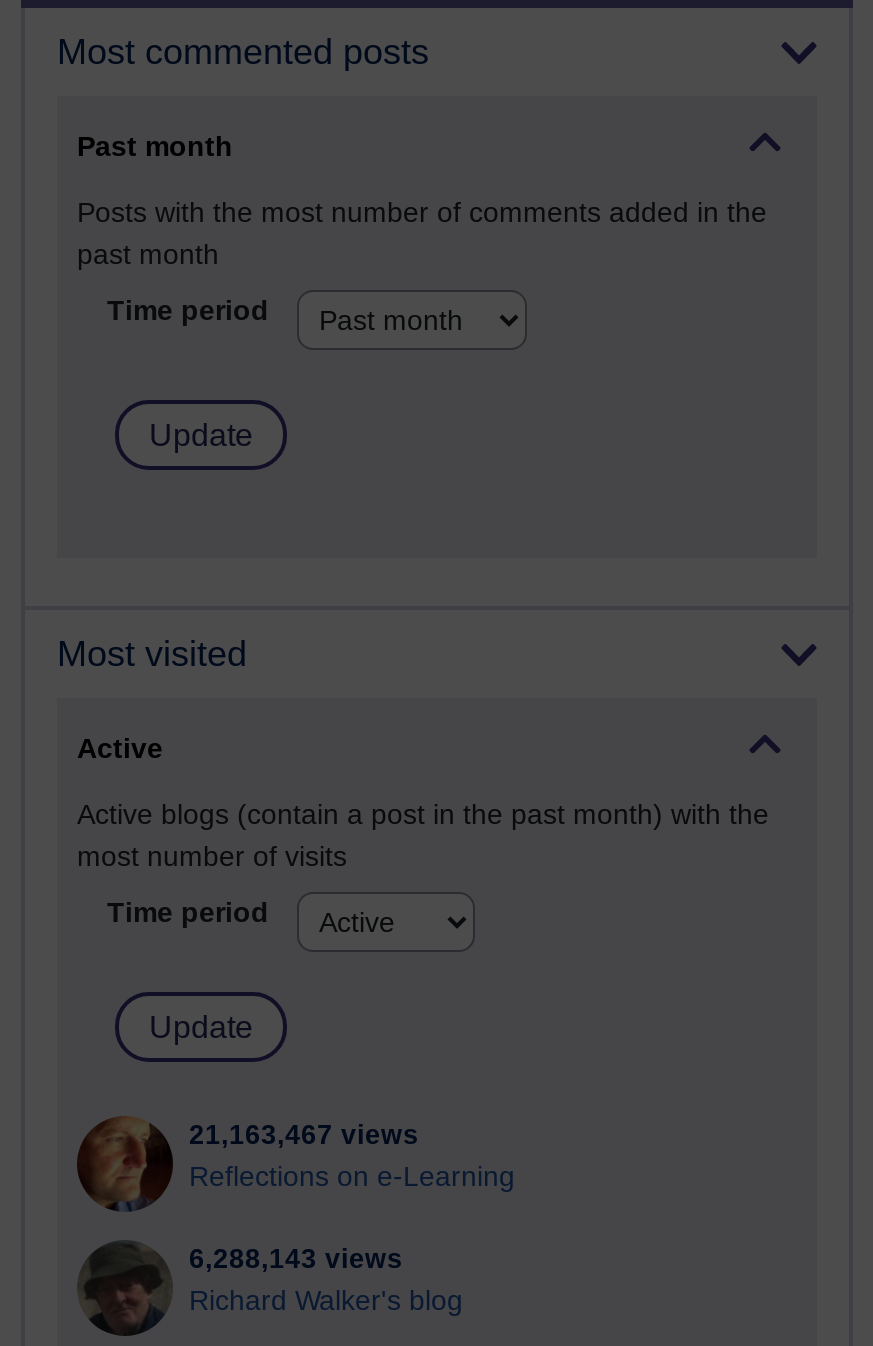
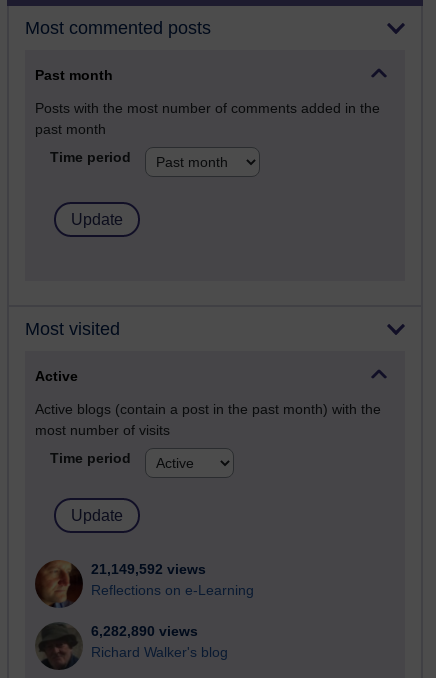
- 21,163,467 views
+ 21,149,592 views

- 6,288,143 views
+ 6,282,890 views
